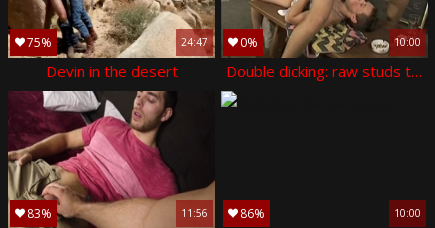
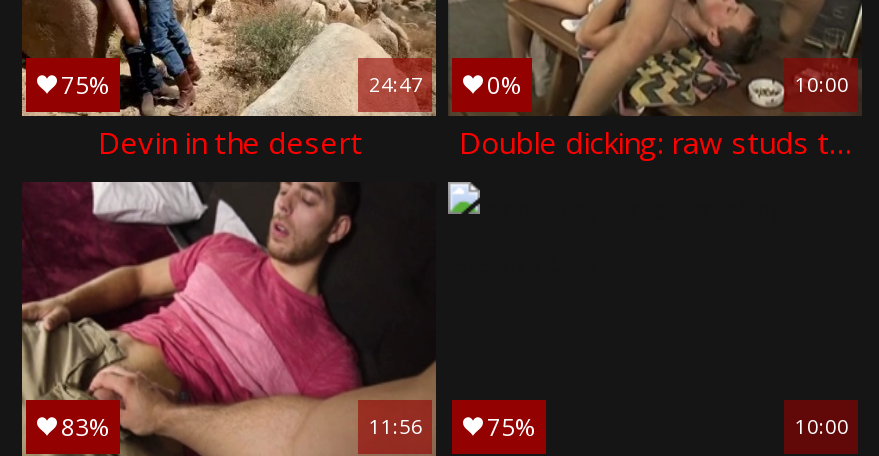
- 86%
+ 75%
